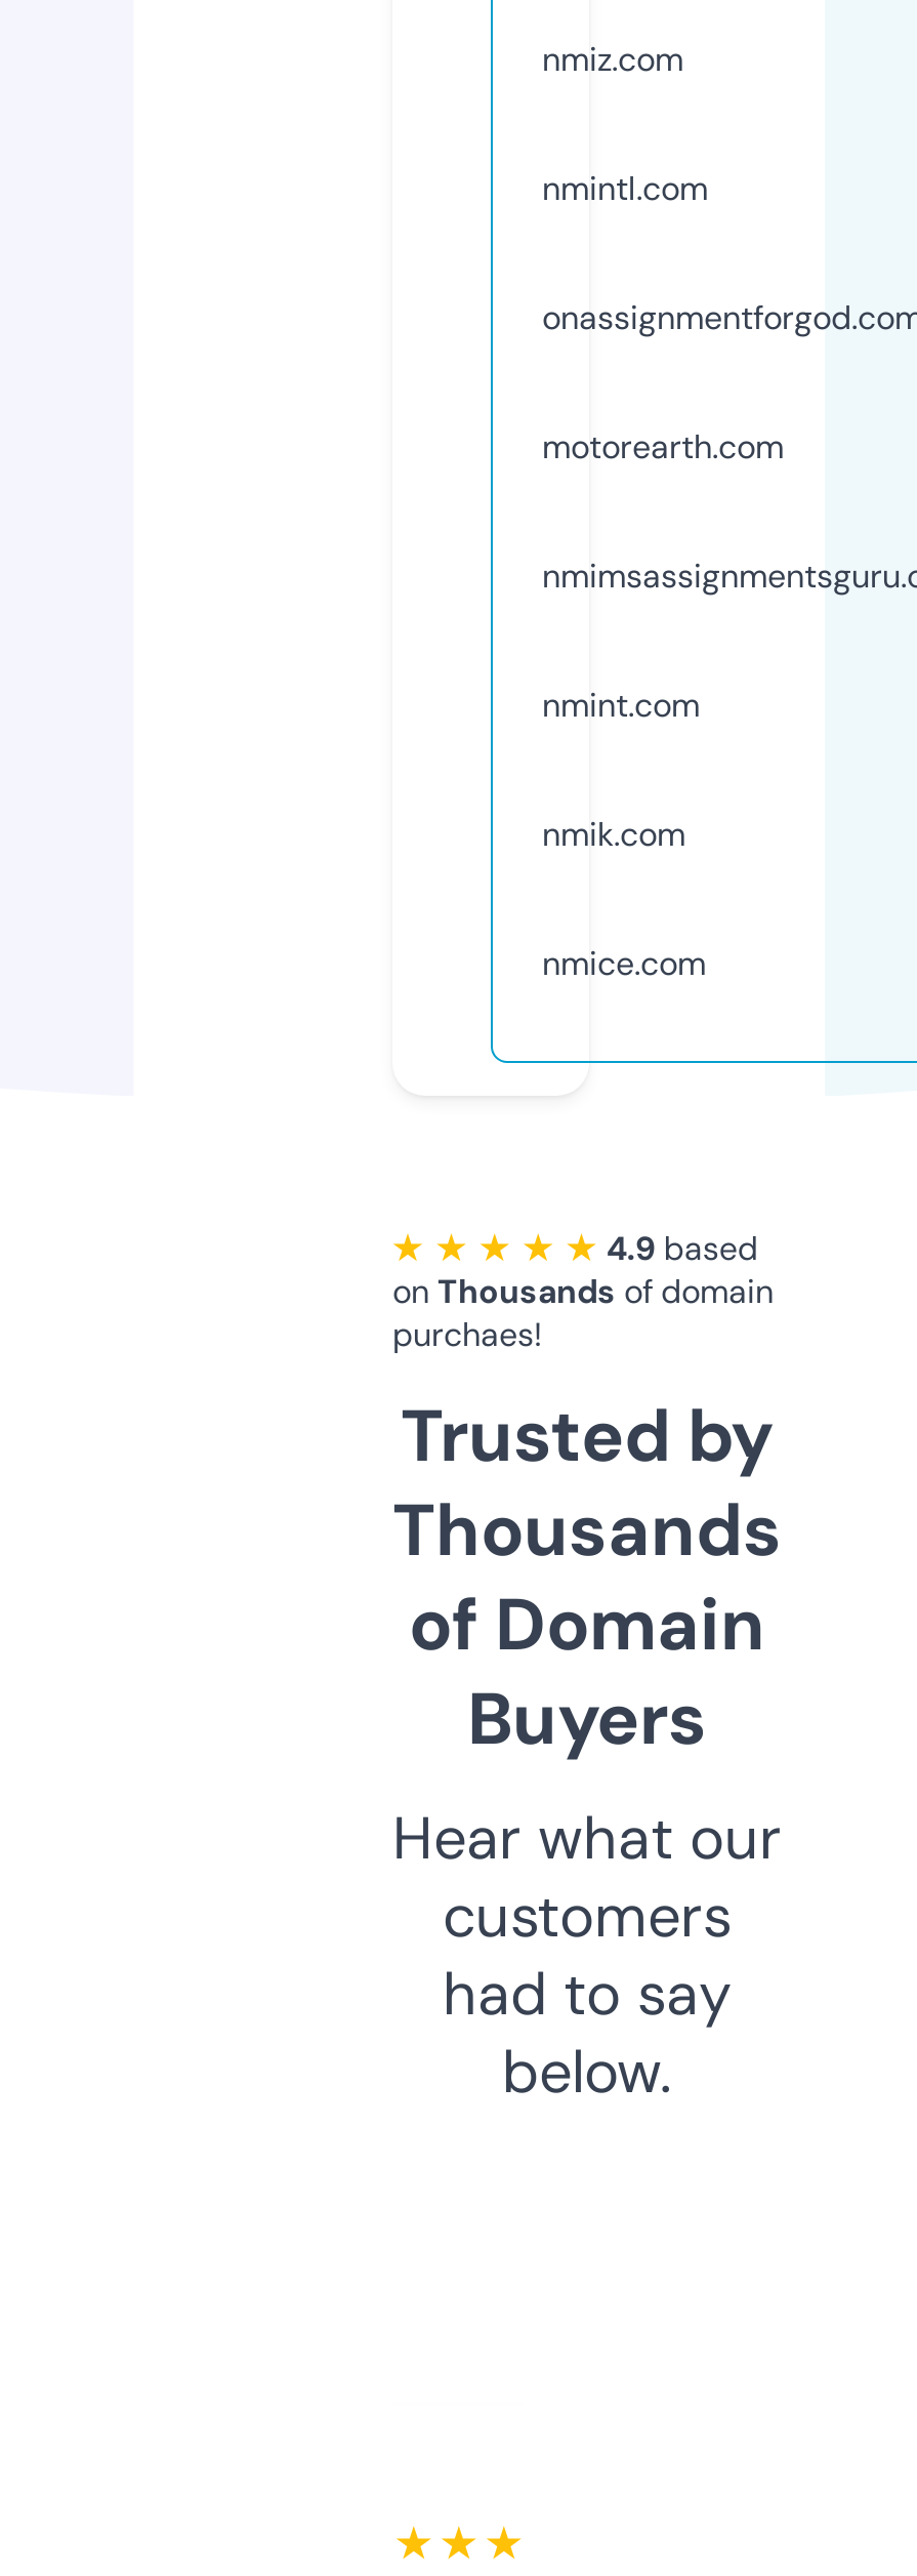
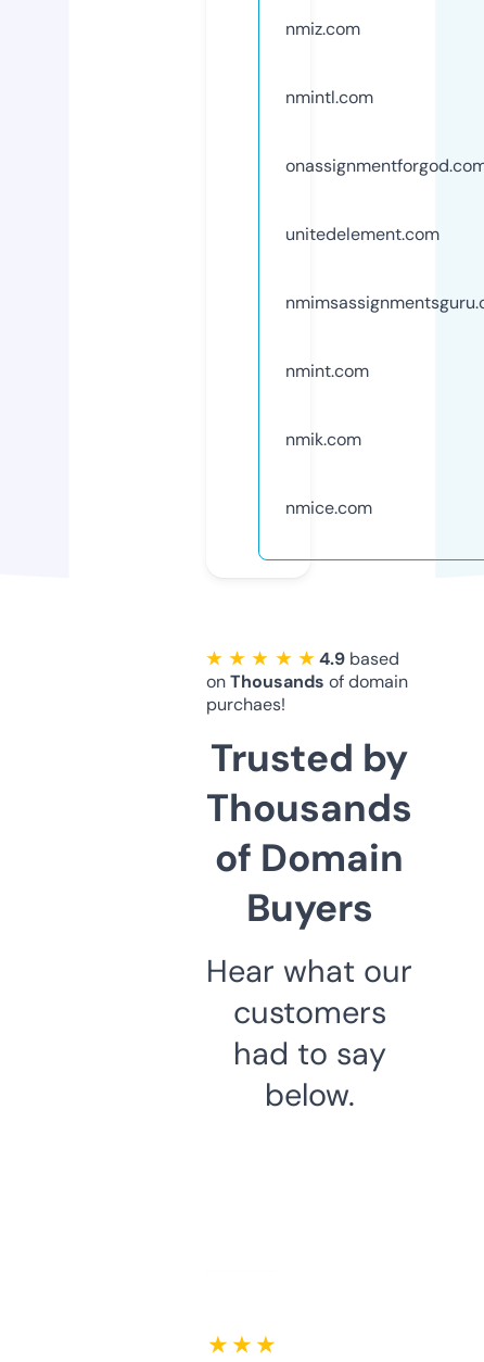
- motorearth.com
+ unitedelement.com
